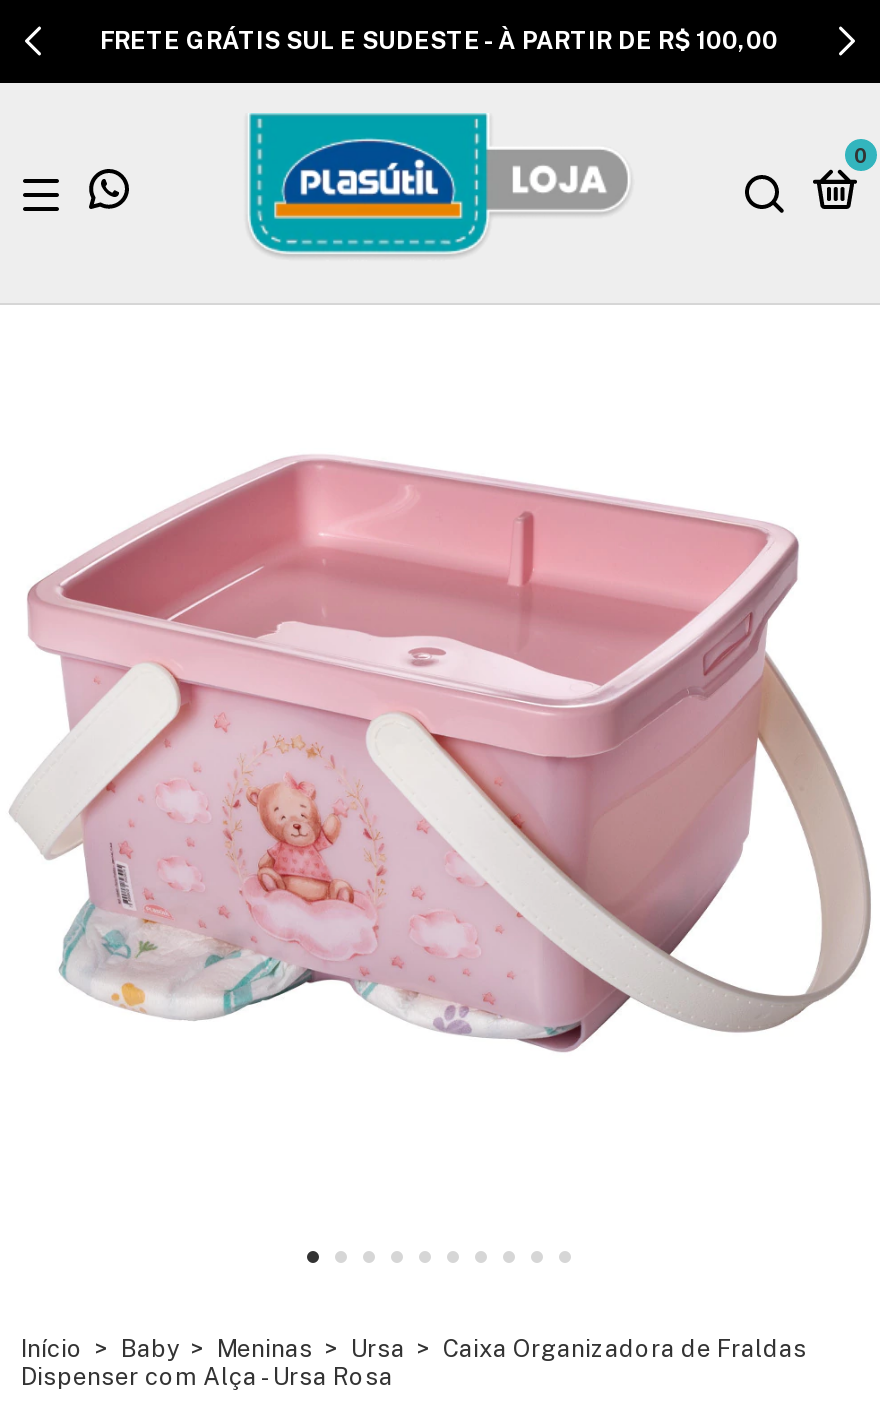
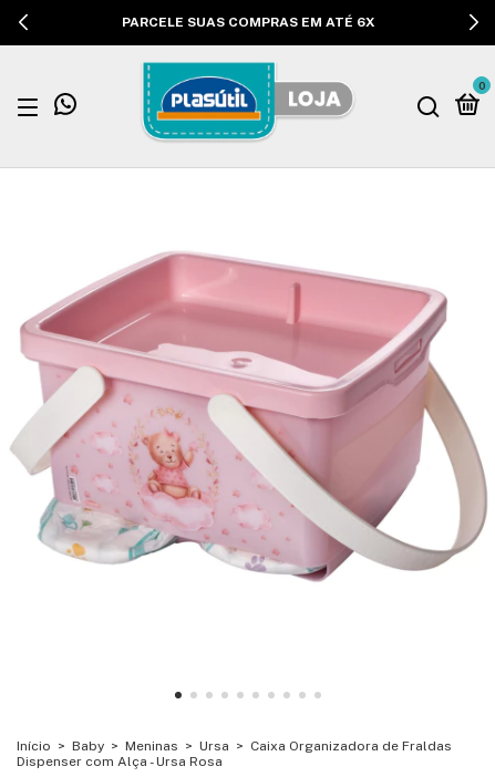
- FRETE GRÁTIS SUL E SUDESTE - À PARTIR DE R$ 100,00
+ PARCELE SUAS COMPRAS EM ATÉ 6X
